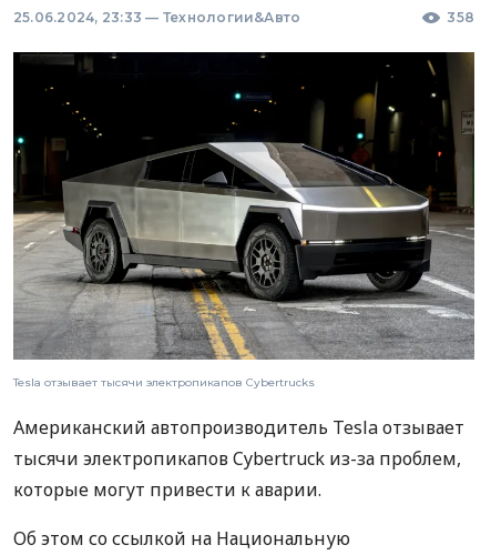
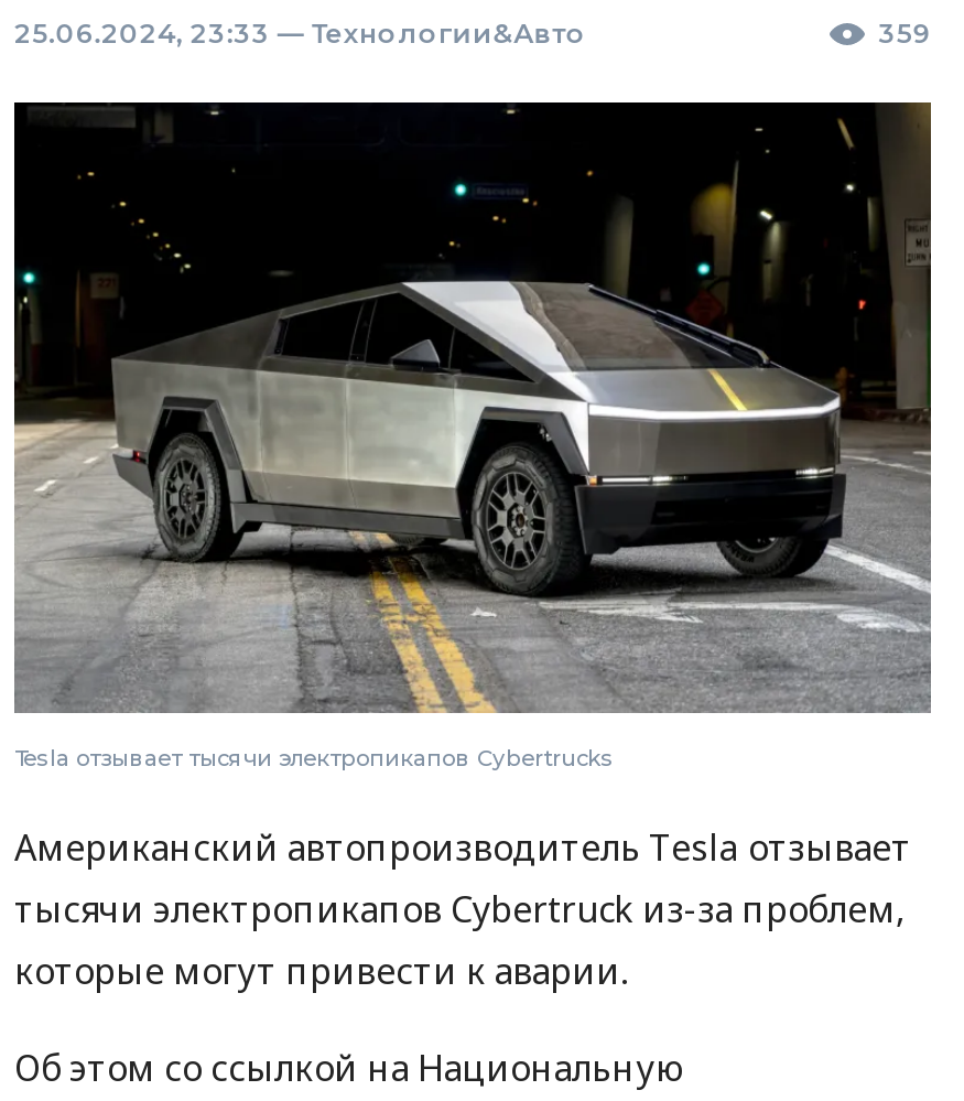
- 358
+ 359
